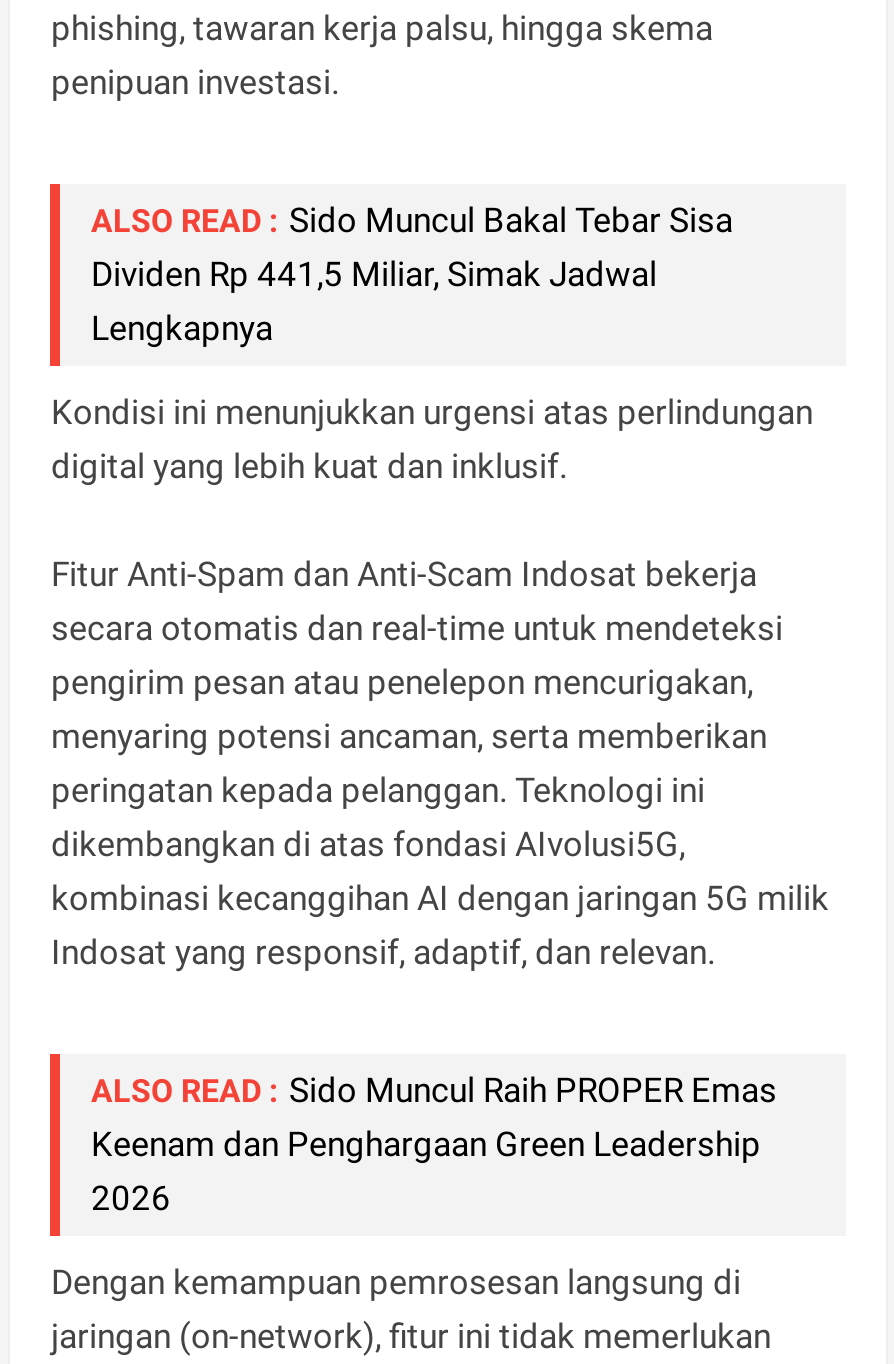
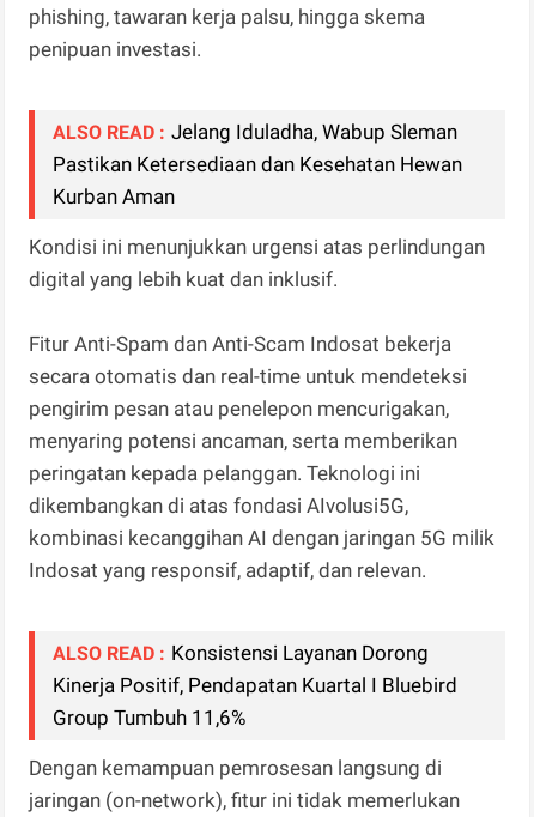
- ALSO READ : Sido Muncul Bakal Tebar Sisa
- Dividen Rp 441,5 Miliar, Simak Jadwal
- Lengkapnya
+ ALSO READ : Jelang Iduladha, Wabup Sleman
+ Pastikan Ketersediaan dan Kesehatan Hewan
+ Kurban Aman

- ALSO READ : Sido Muncul Raih PROPER Emas
- Keenam dan Penghargaan Green Leadership
- 2026
+ ALSO READ : Konsistensi Layanan Dorong
+ Kinerja Positif, Pendapatan Kuartal I Bluebird
+ Group Tumbuh 11,6%
